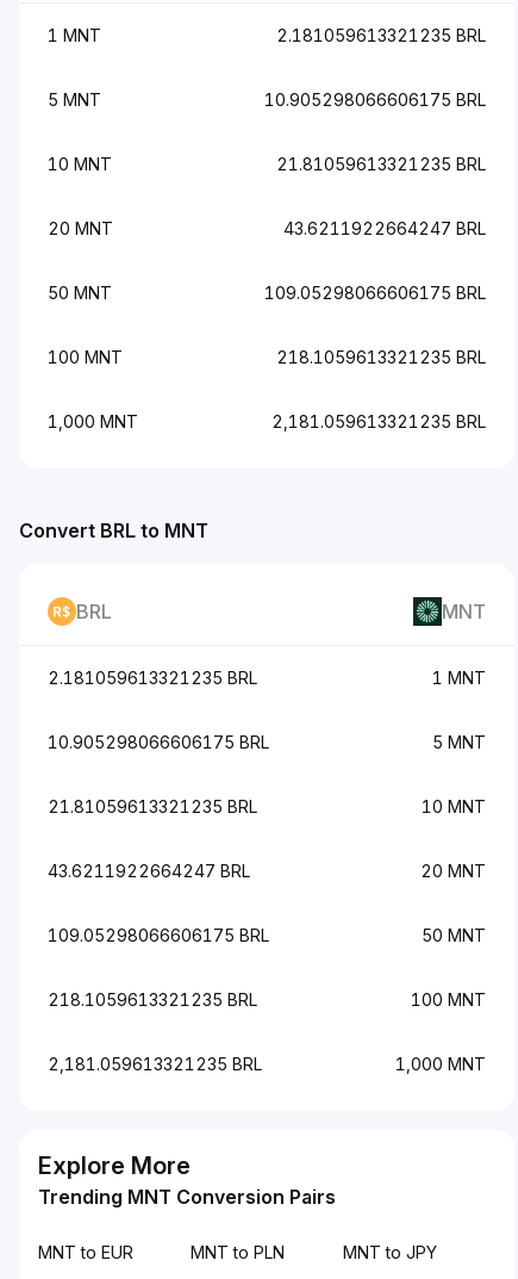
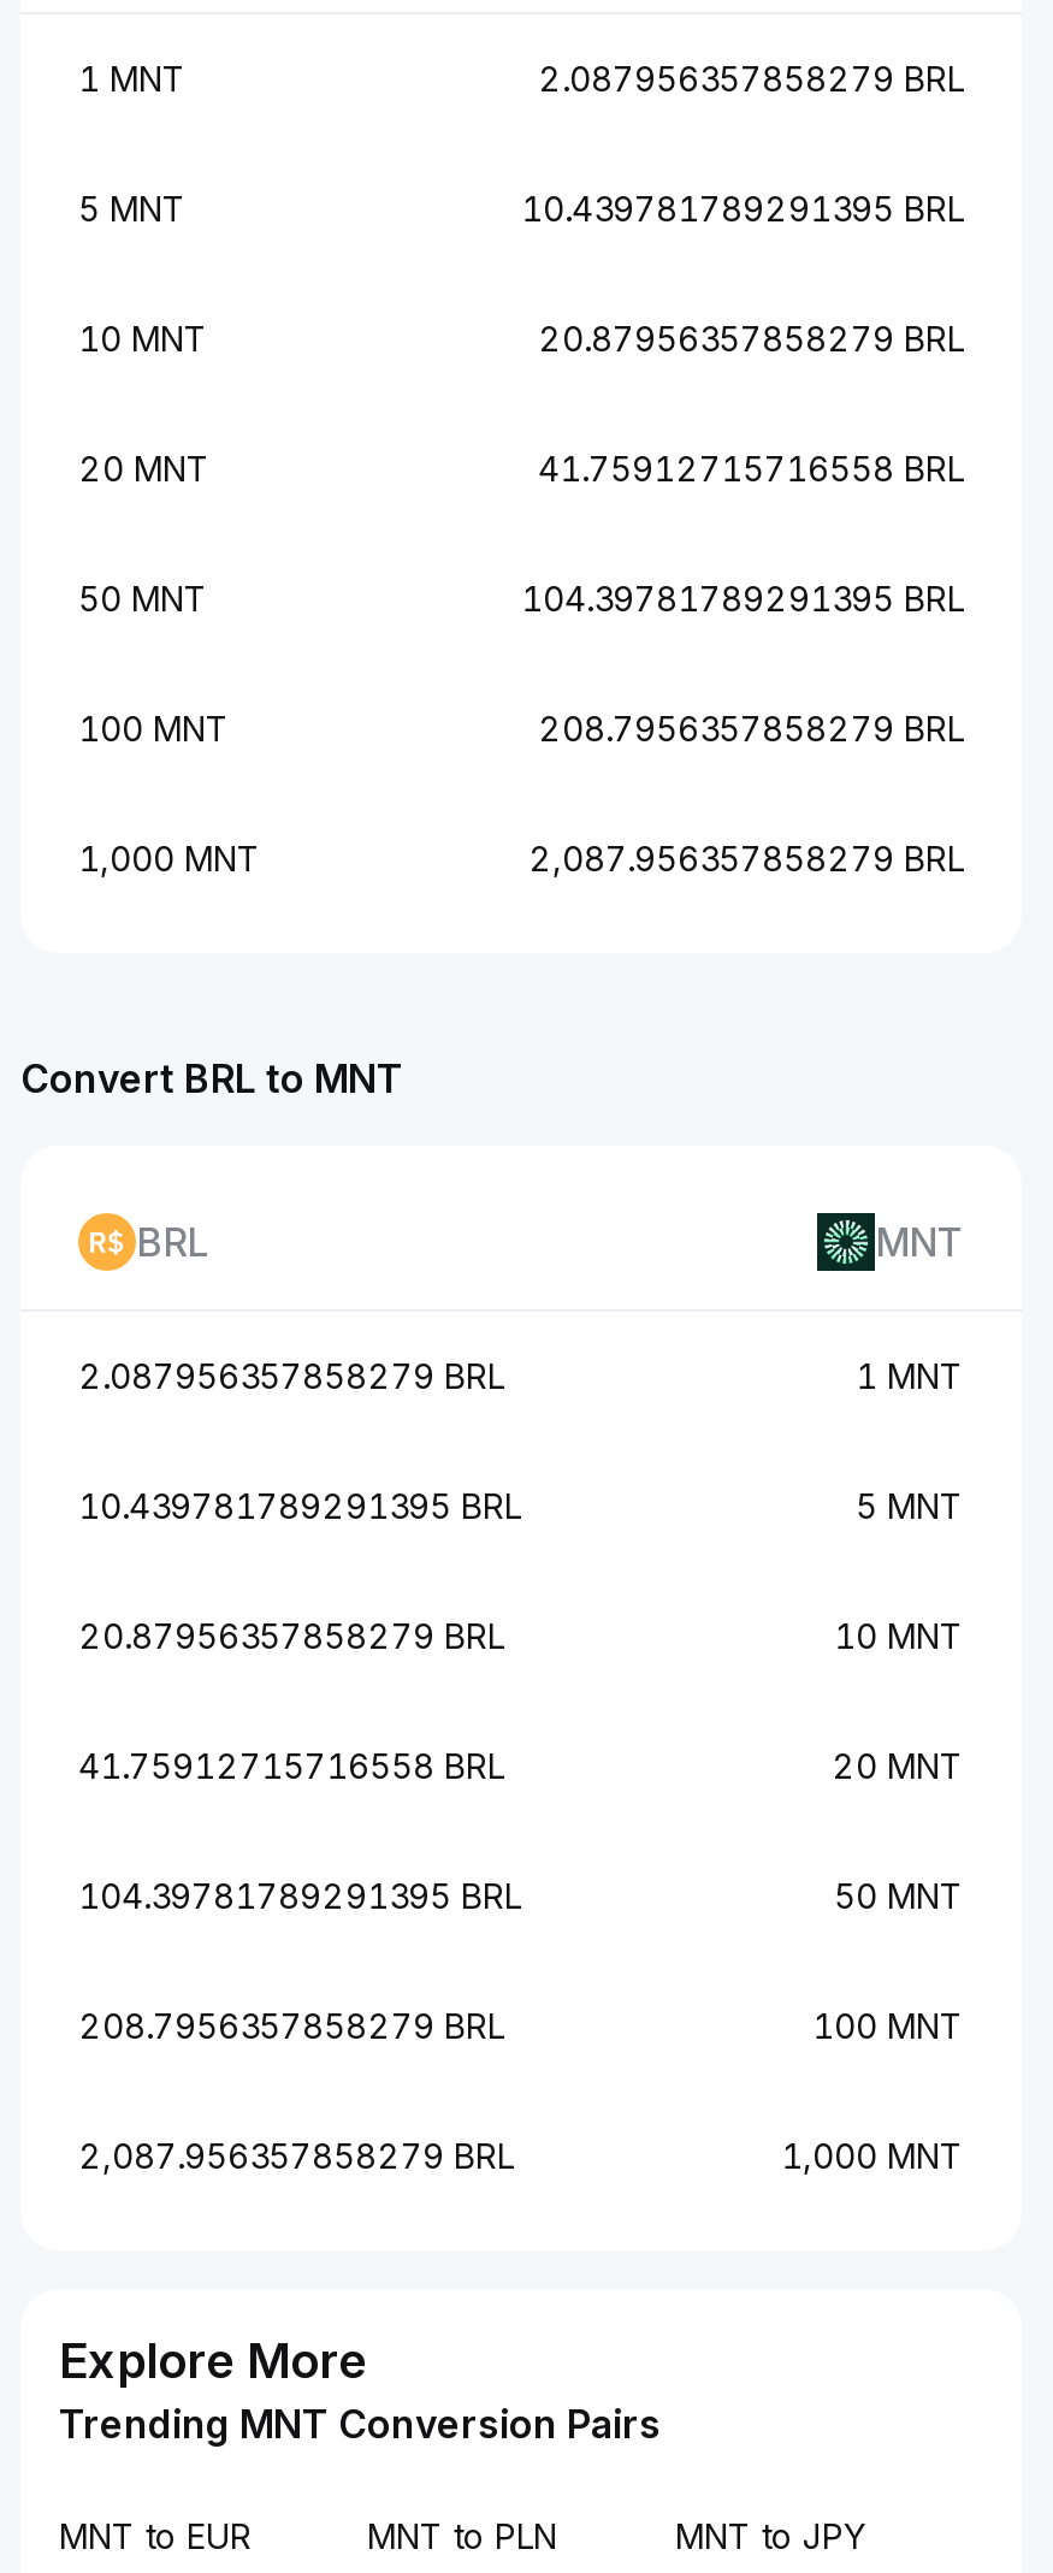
- 2.181059613321235 BRL
+ 2.087956357858279 BRL

- 10.905298066606175 BRL
+ 10.439781789291395 BRL

- 21.81059613321235 BRL
+ 20.87956357858279 BRL

- 43.6211922664247 BRL
+ 41.75912715716558 BRL

- 109.05298066606175 BRL
+ 104.39781789291395 BRL

- 218.1059613321235 BRL
+ 208.7956357858279 BRL

- 2,181.059613321235 BRL
+ 2,087.956357858279 BRL

- 2.181059613321235 BRL
+ 2.087956357858279 BRL

- 10.905298066606175 BRL
+ 10.439781789291395 BRL

- 21.81059613321235 BRL
+ 20.87956357858279 BRL

- 43.6211922664247 BRL
+ 41.75912715716558 BRL

- 109.05298066606175 BRL
+ 104.39781789291395 BRL

- 218.1059613321235 BRL
+ 208.7956357858279 BRL

- 2,181.059613321235 BRL
+ 2,087.956357858279 BRL
